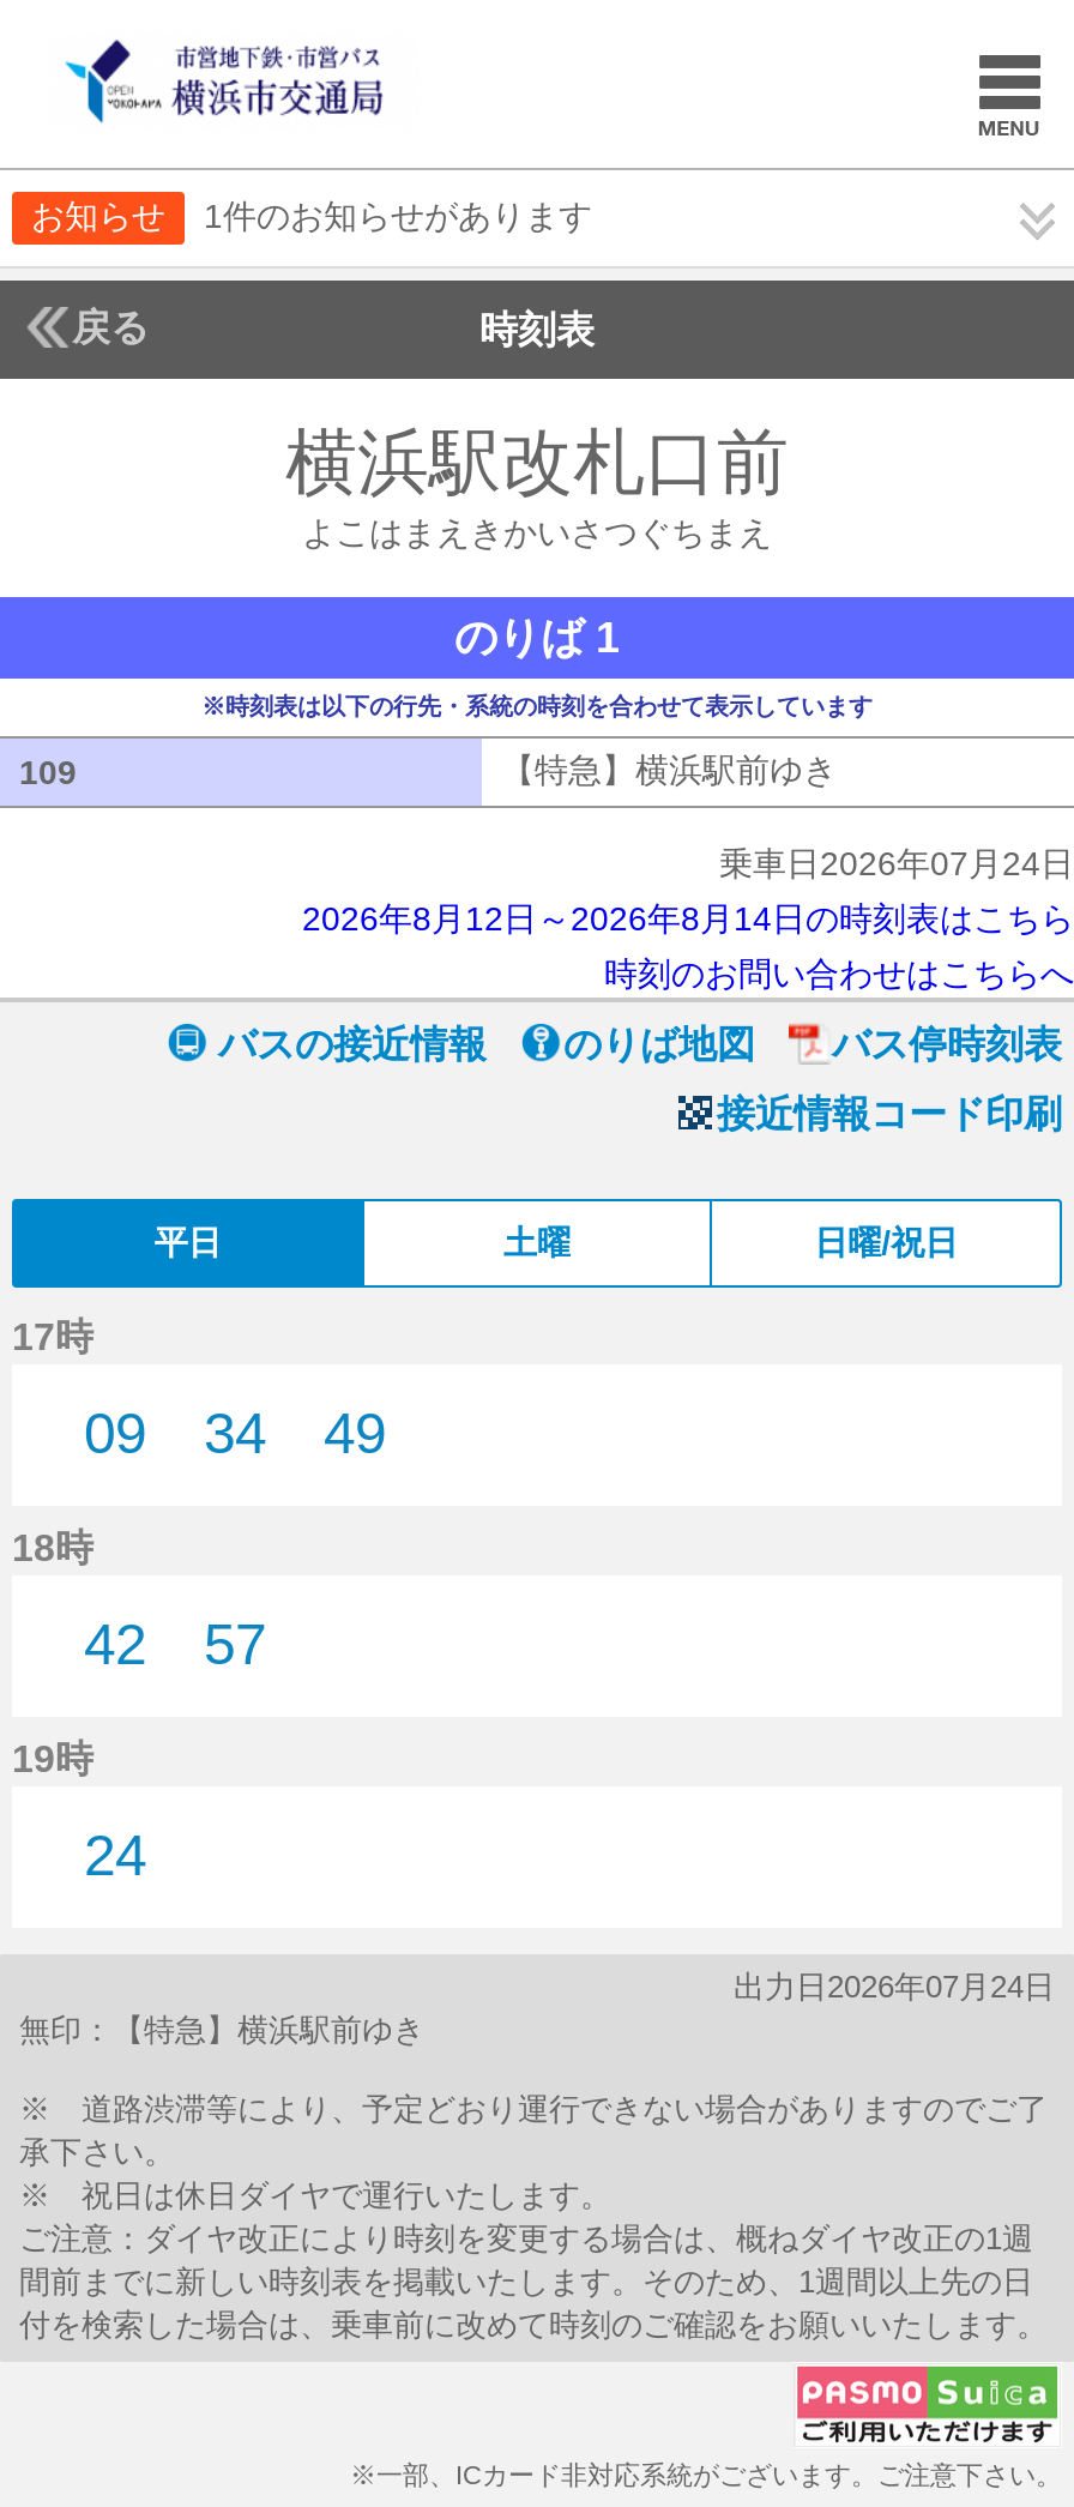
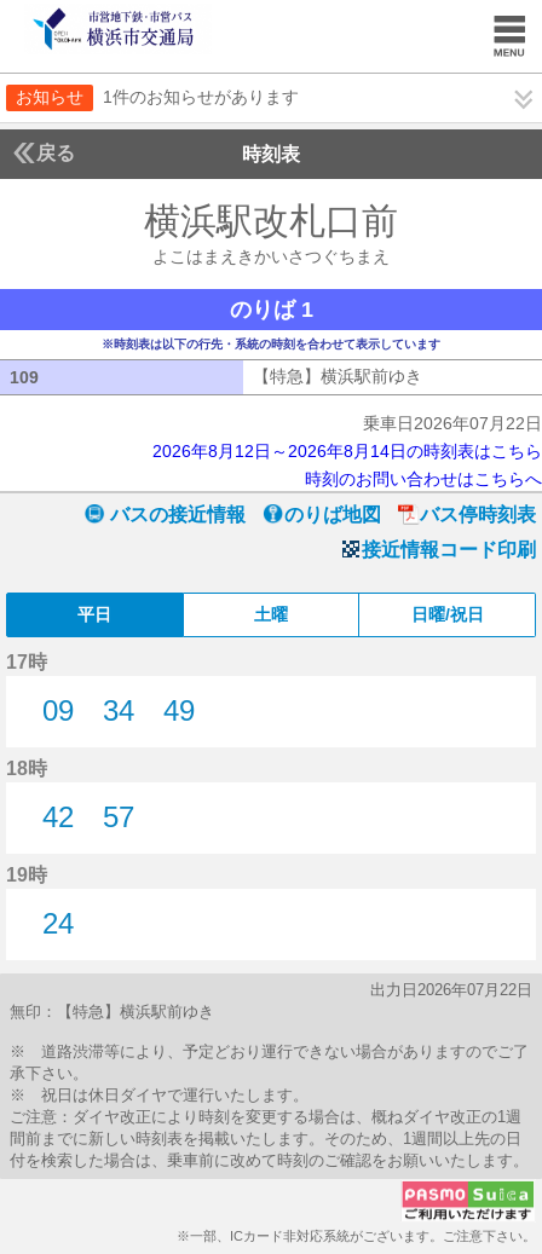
- 乗車日2026年07月24日
+ 乗車日2026年07月22日

- 出力日2026年07月24日
+ 出力日2026年07月22日
